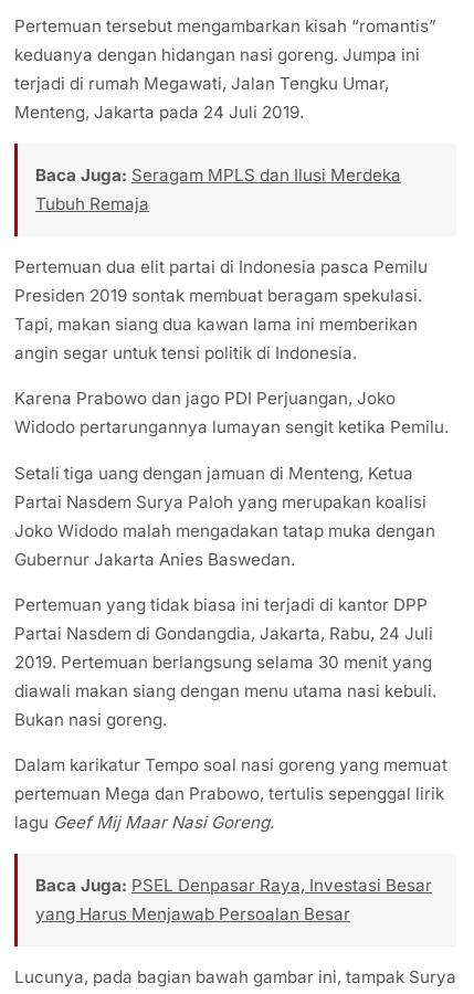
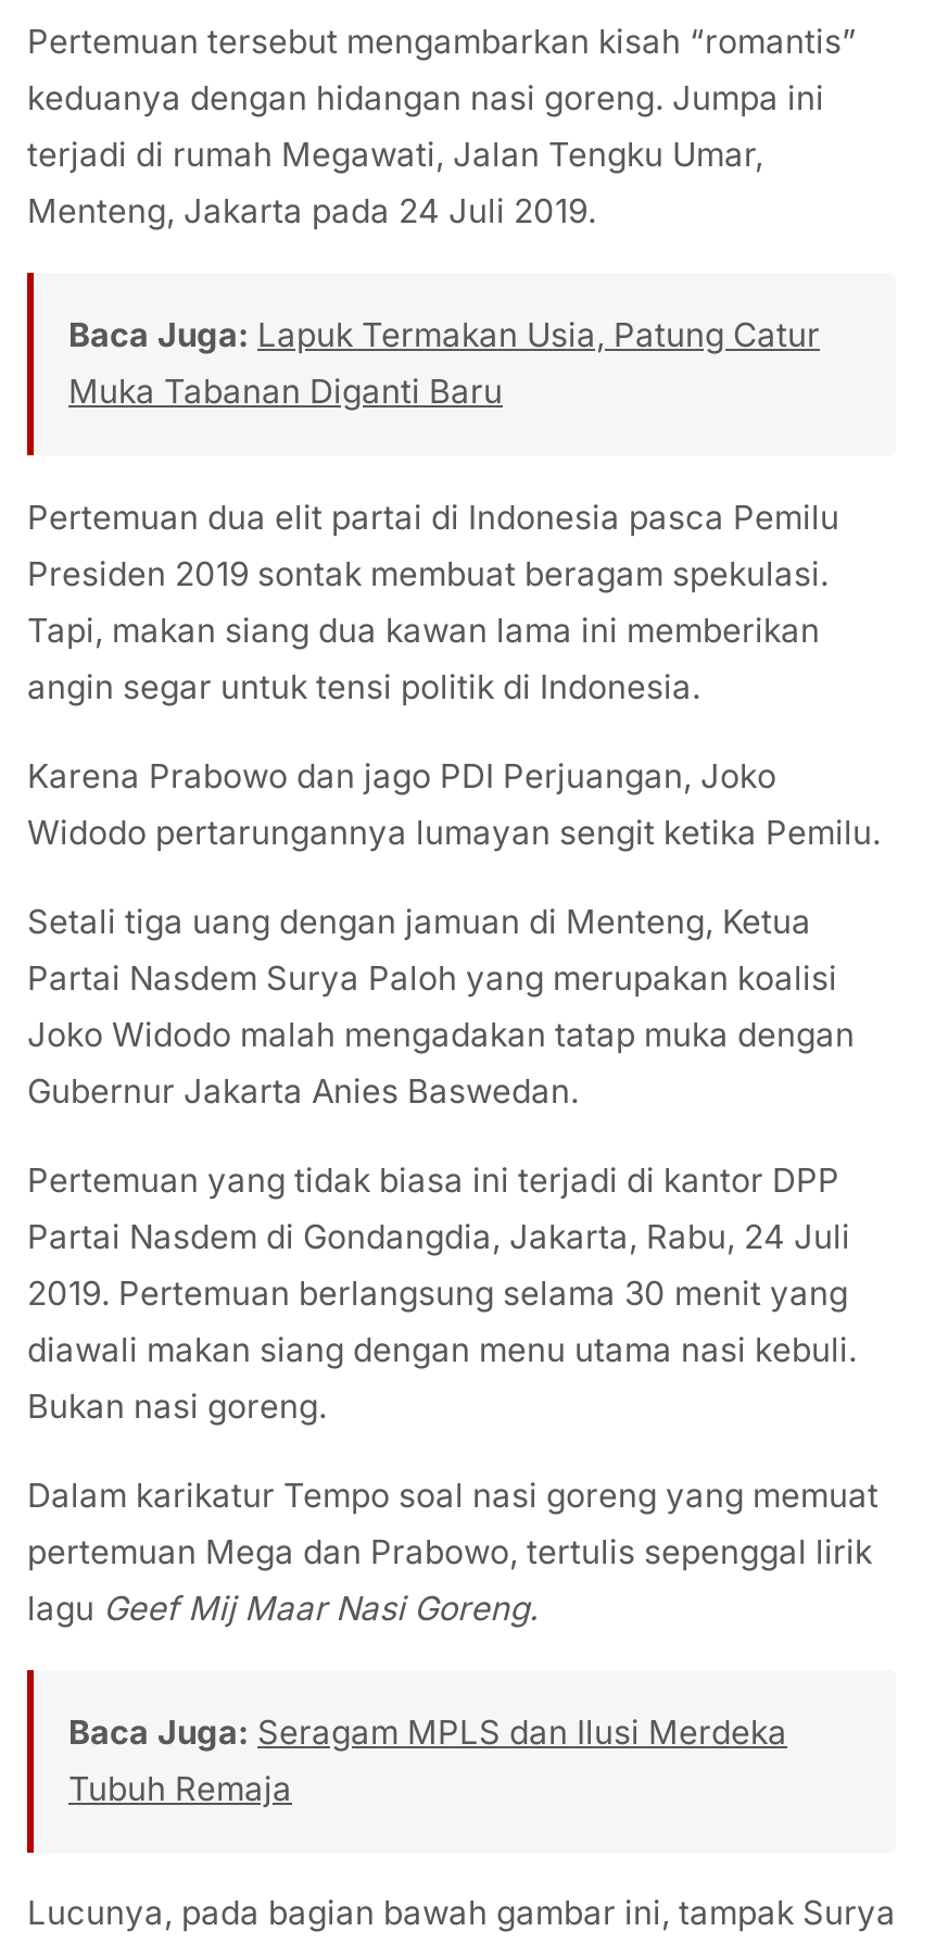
+ Baca Juga: Lapuk Termakan Usia, Patung Catur
+ Muka Tabanan Diganti Baru

moved down: Baca Juga: Seragam MPLS dan Ilusi Merdeka | Tubuh Remaja

- Baca Juga: PSEL Denpasar Raya, Investasi Besar
- yang Harus Menjawab Persoalan Besar
